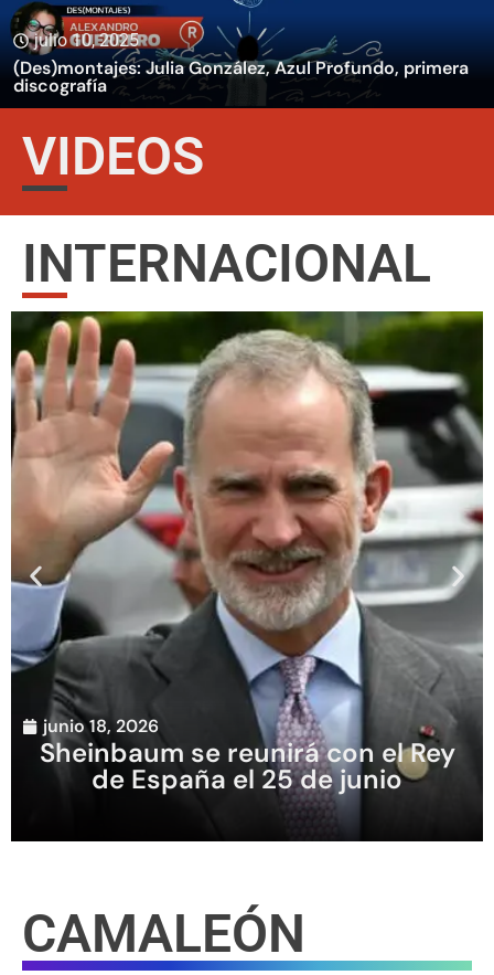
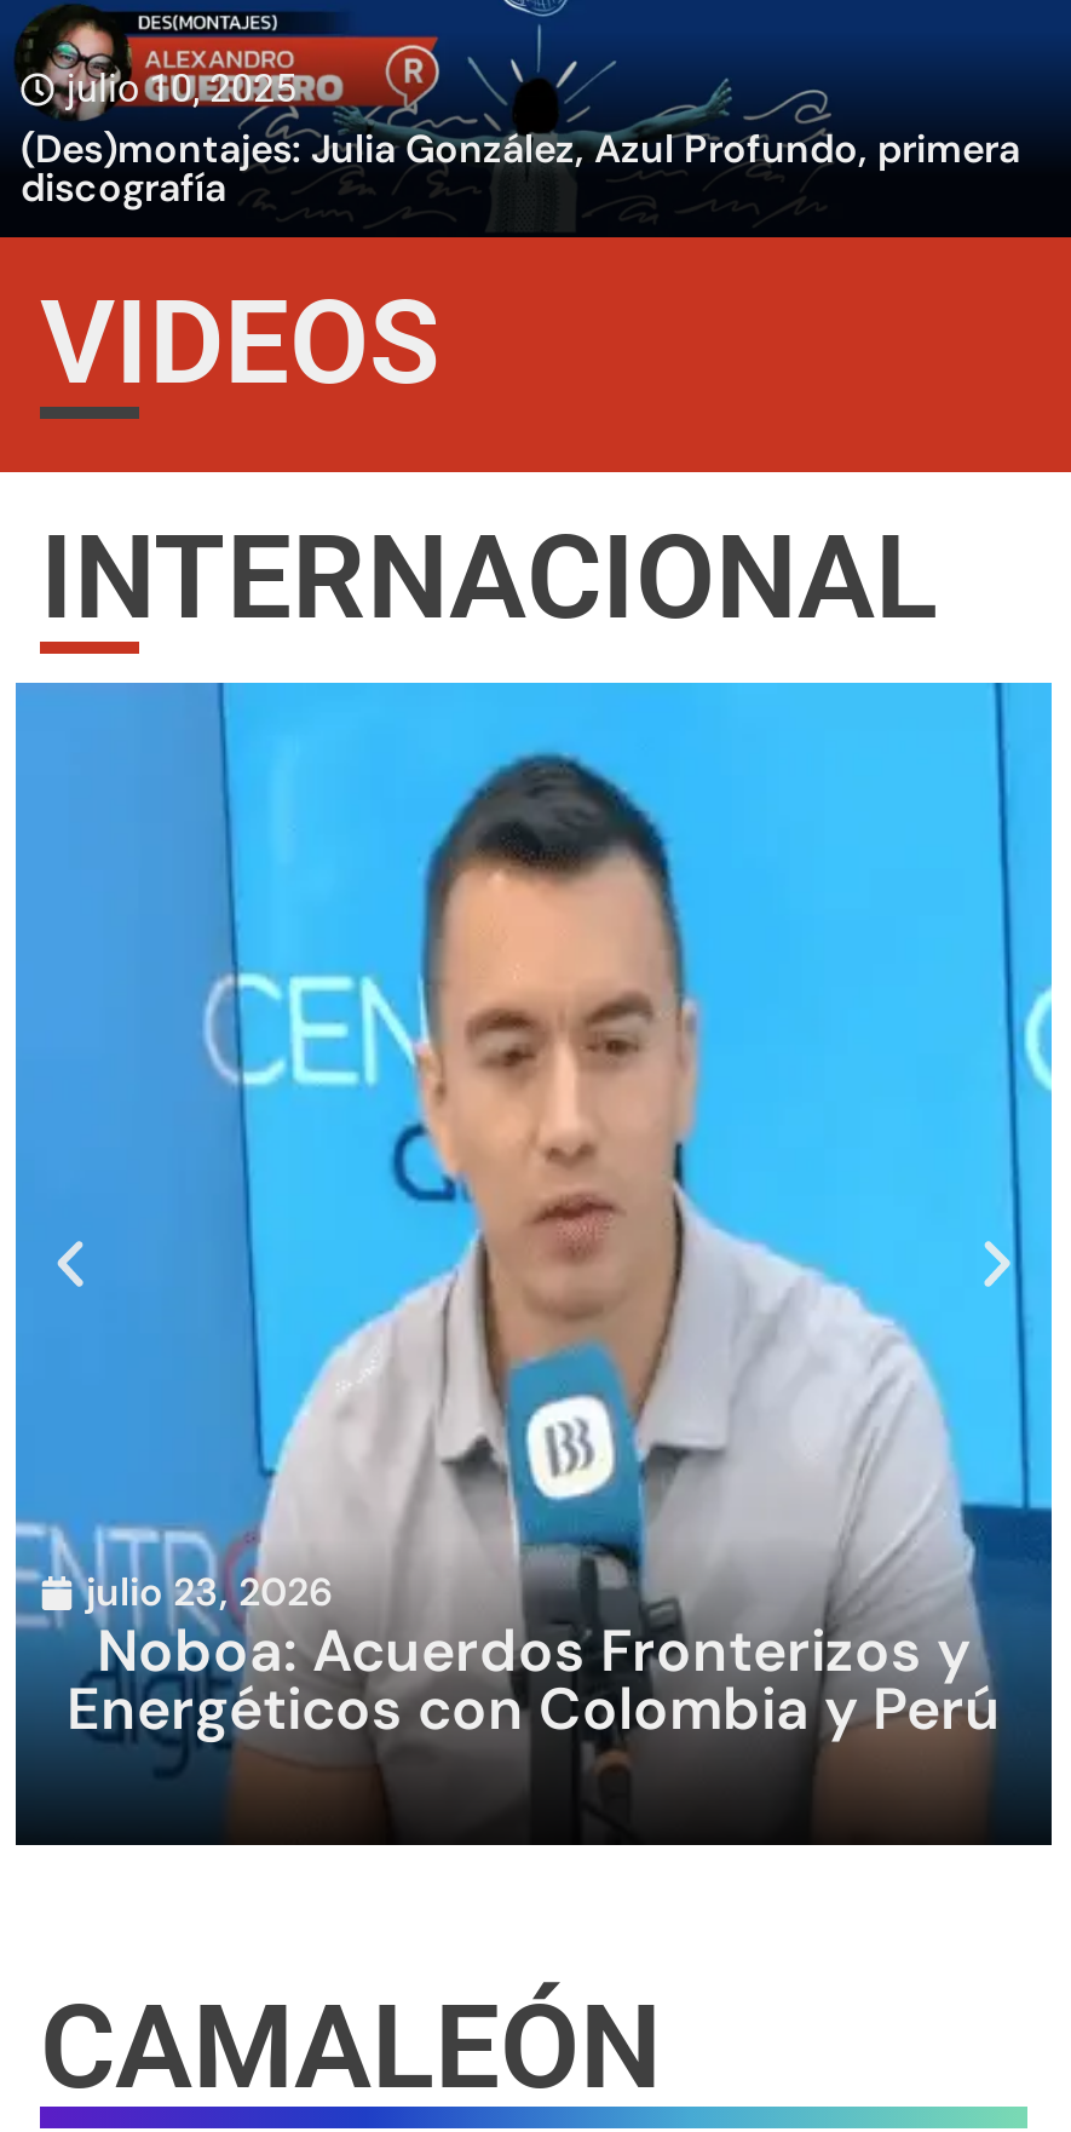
- [image]
- junio 18, 2026
- Sheinbaum se reunirá con el Rey
- de España el 25 de junio
+ [image]
+ julio 23, 2026
+ Noboa: Acuerdos Fronterizos y
+ Energéticos con Colombia y Perú
